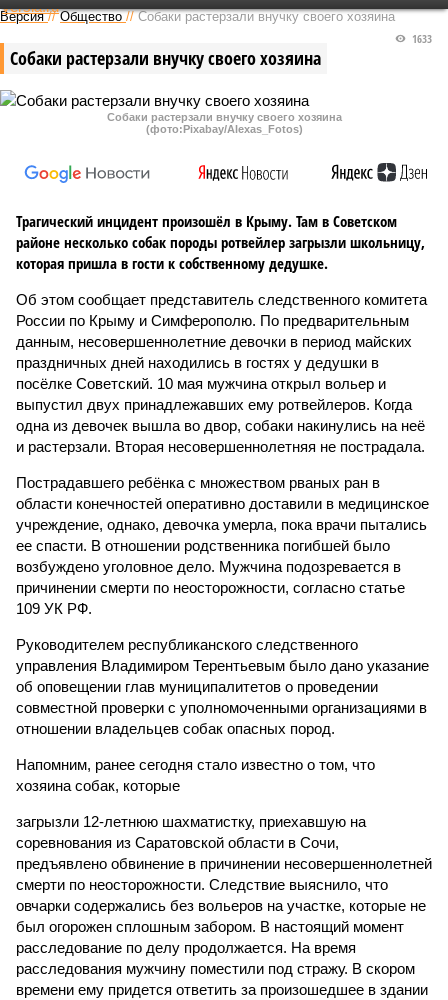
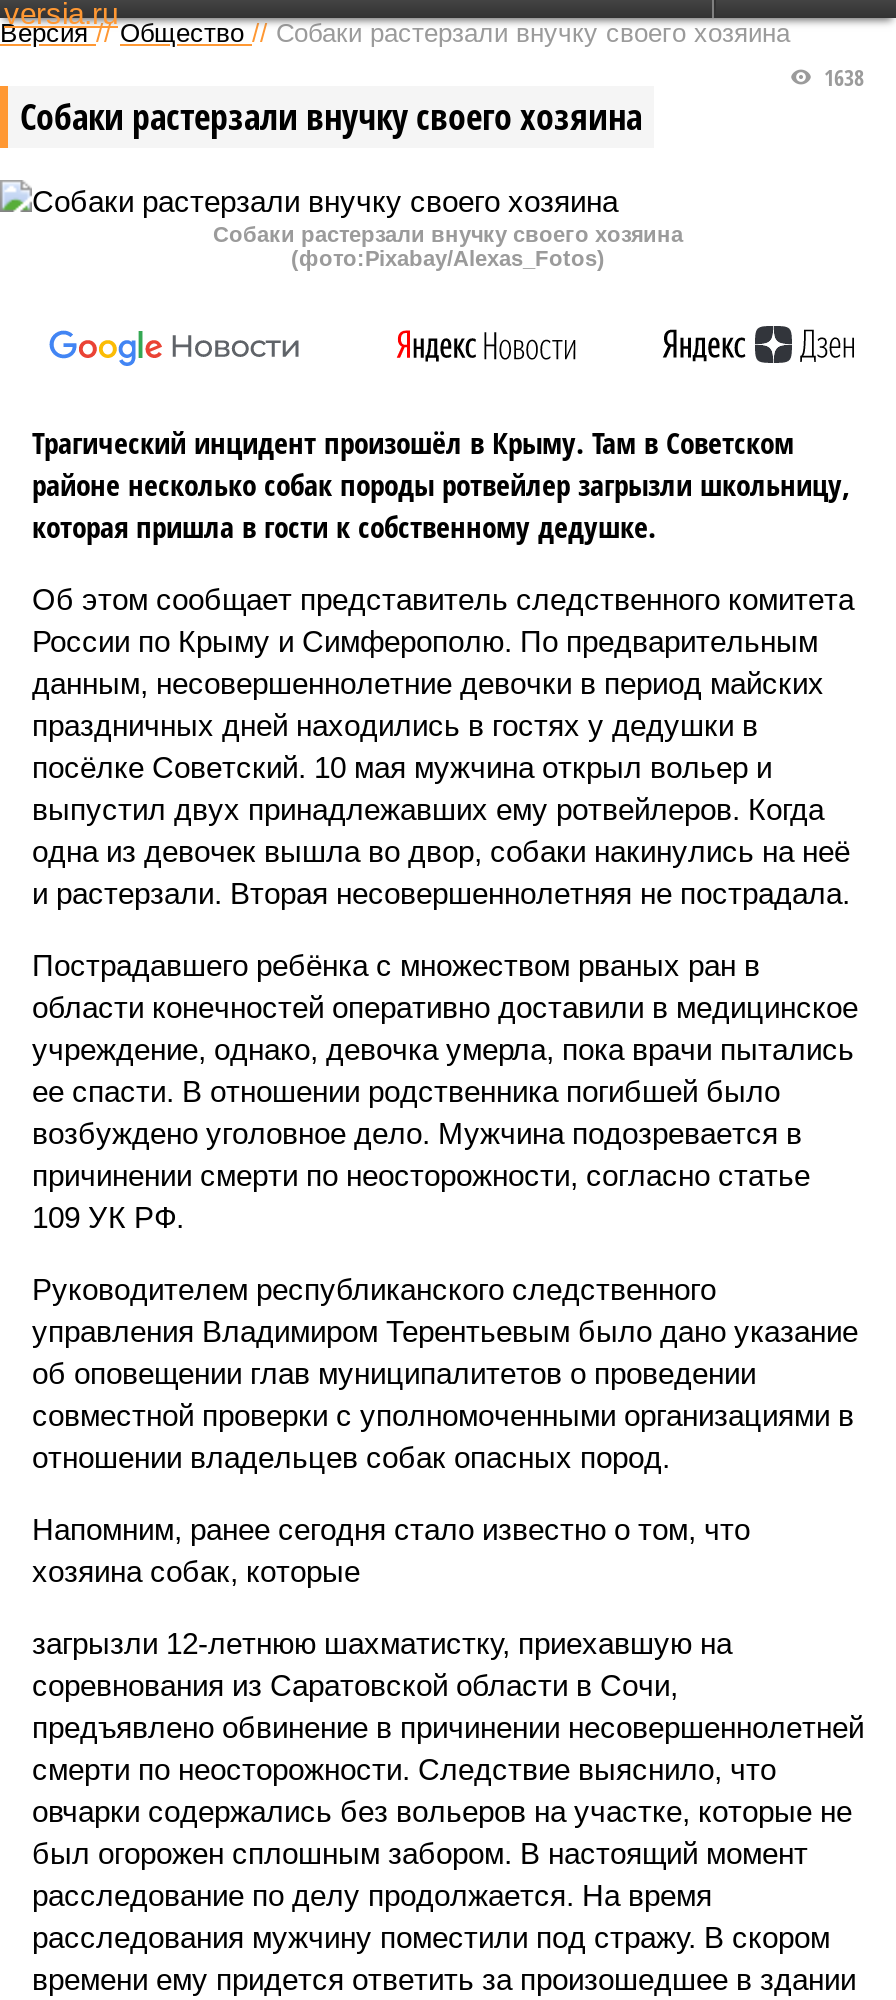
- 1633
+ 1638
